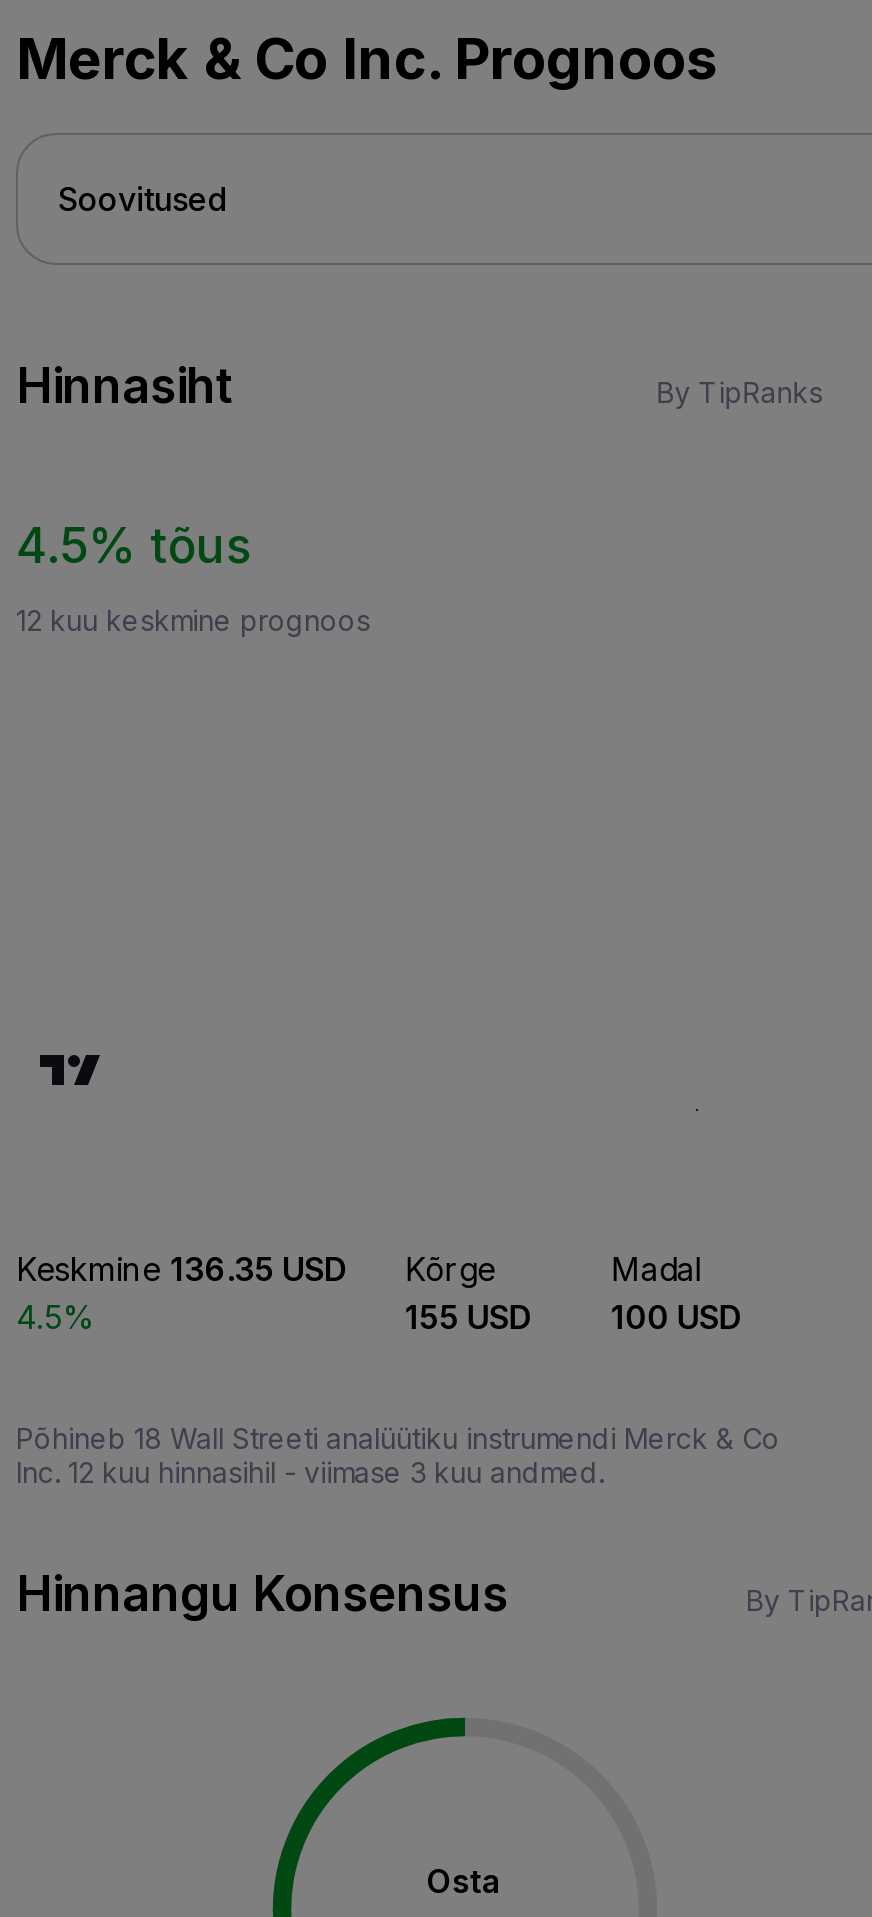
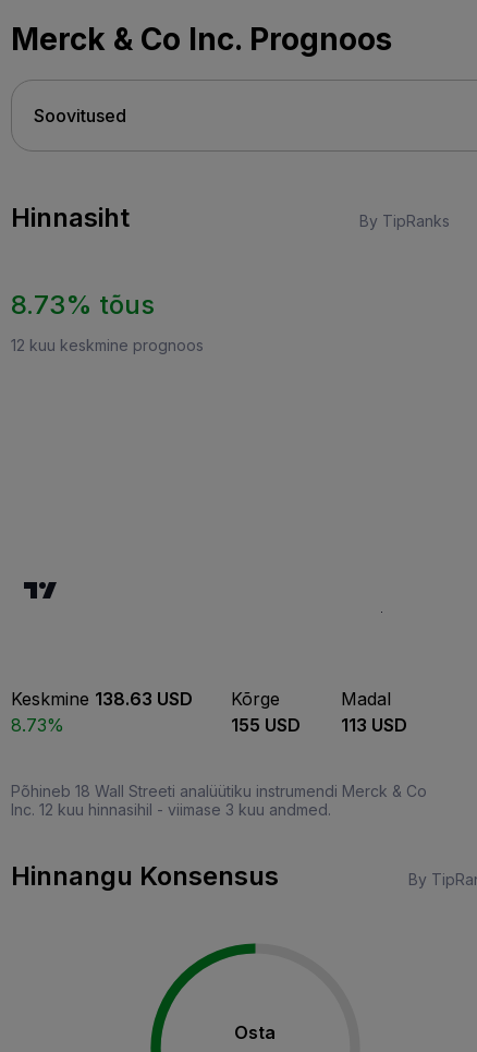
- 4.5% tõus
+ 8.73% tõus

- Keskmine 136.35 USD Kõrge
+ Keskmine 138.63 USD Kõrge

- 4.5%
+ 8.73%

- 155 USD 100 USD
+ 155 USD 113 USD
